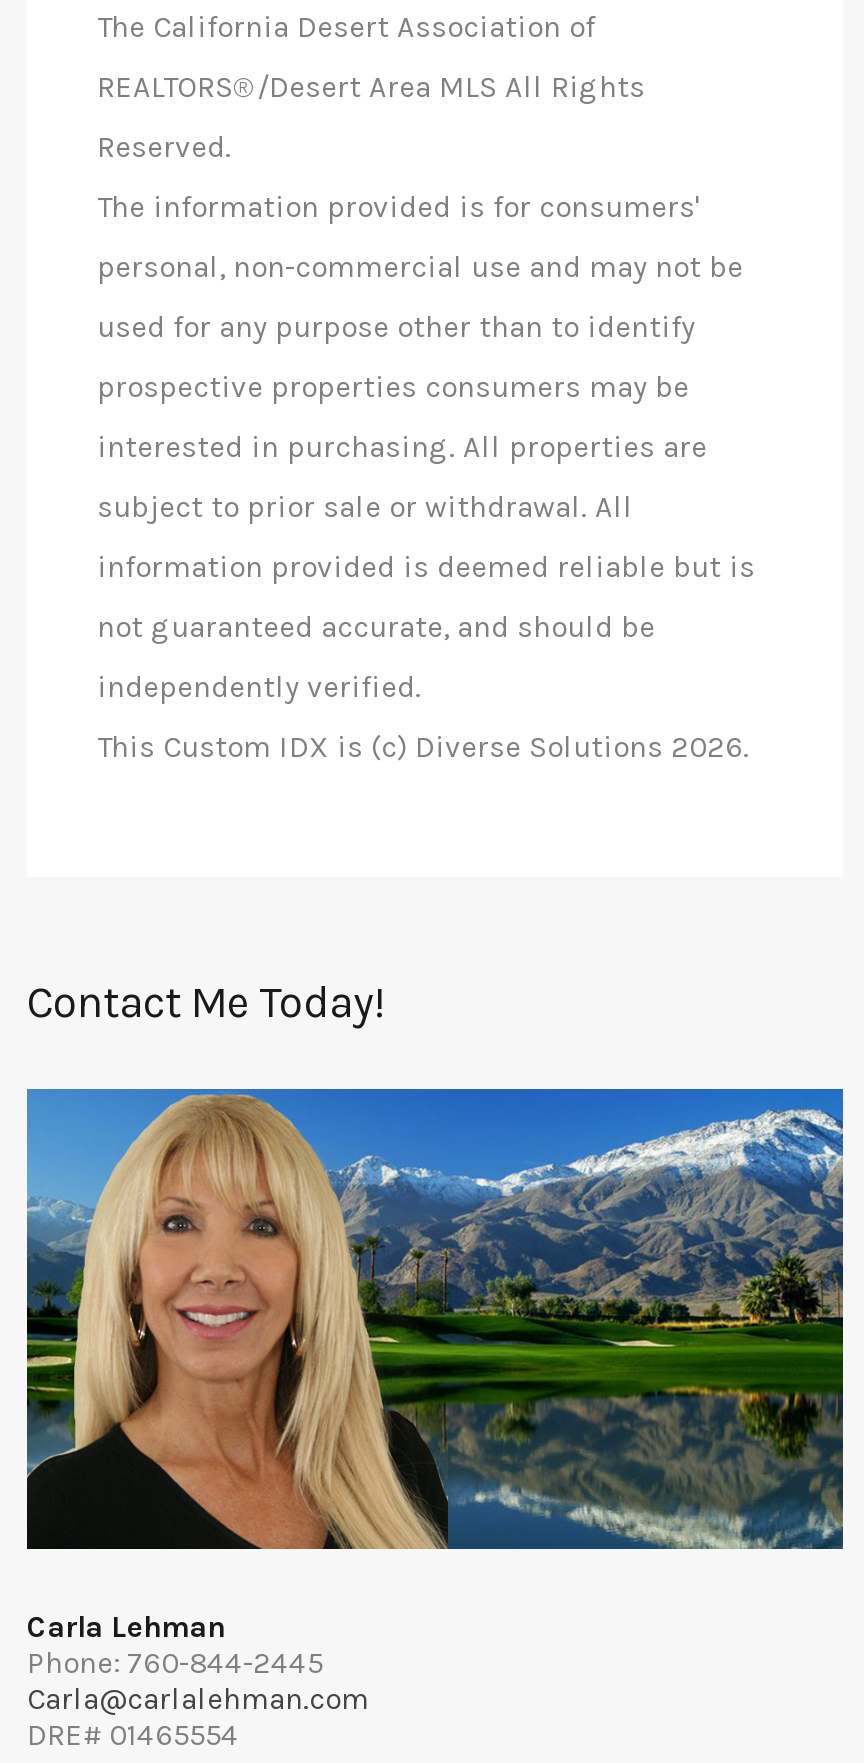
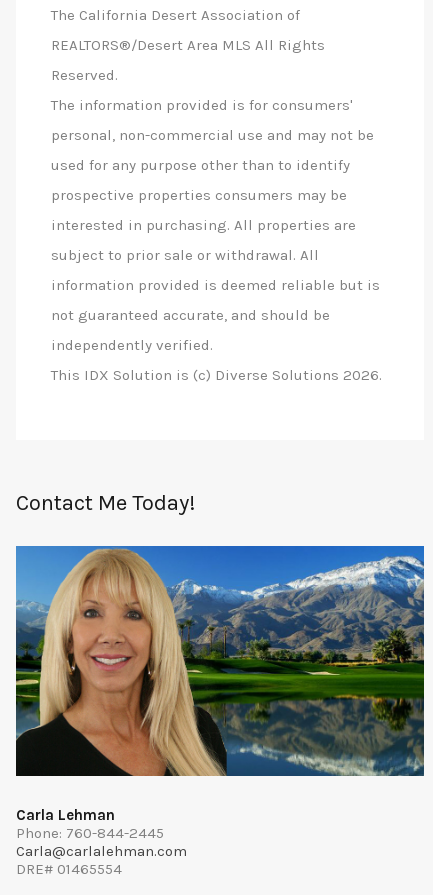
- This Custom IDX is (c) Diverse Solutions 2026.
+ This IDX Solution is (c) Diverse Solutions 2026.
